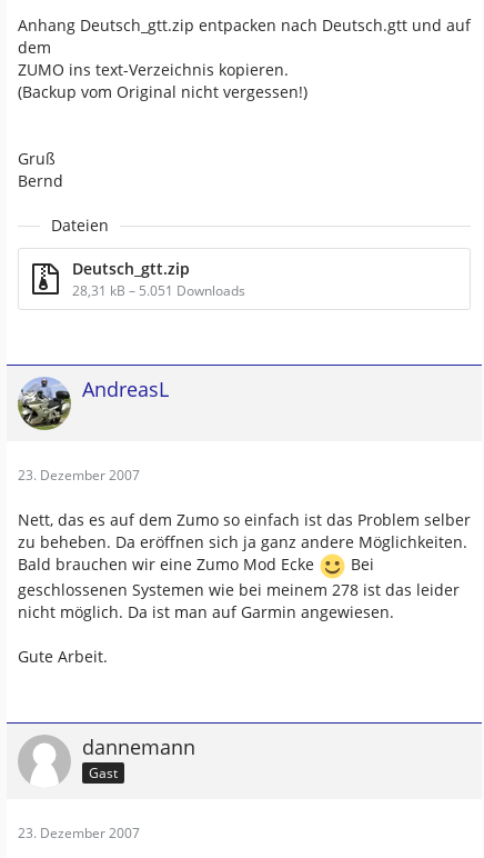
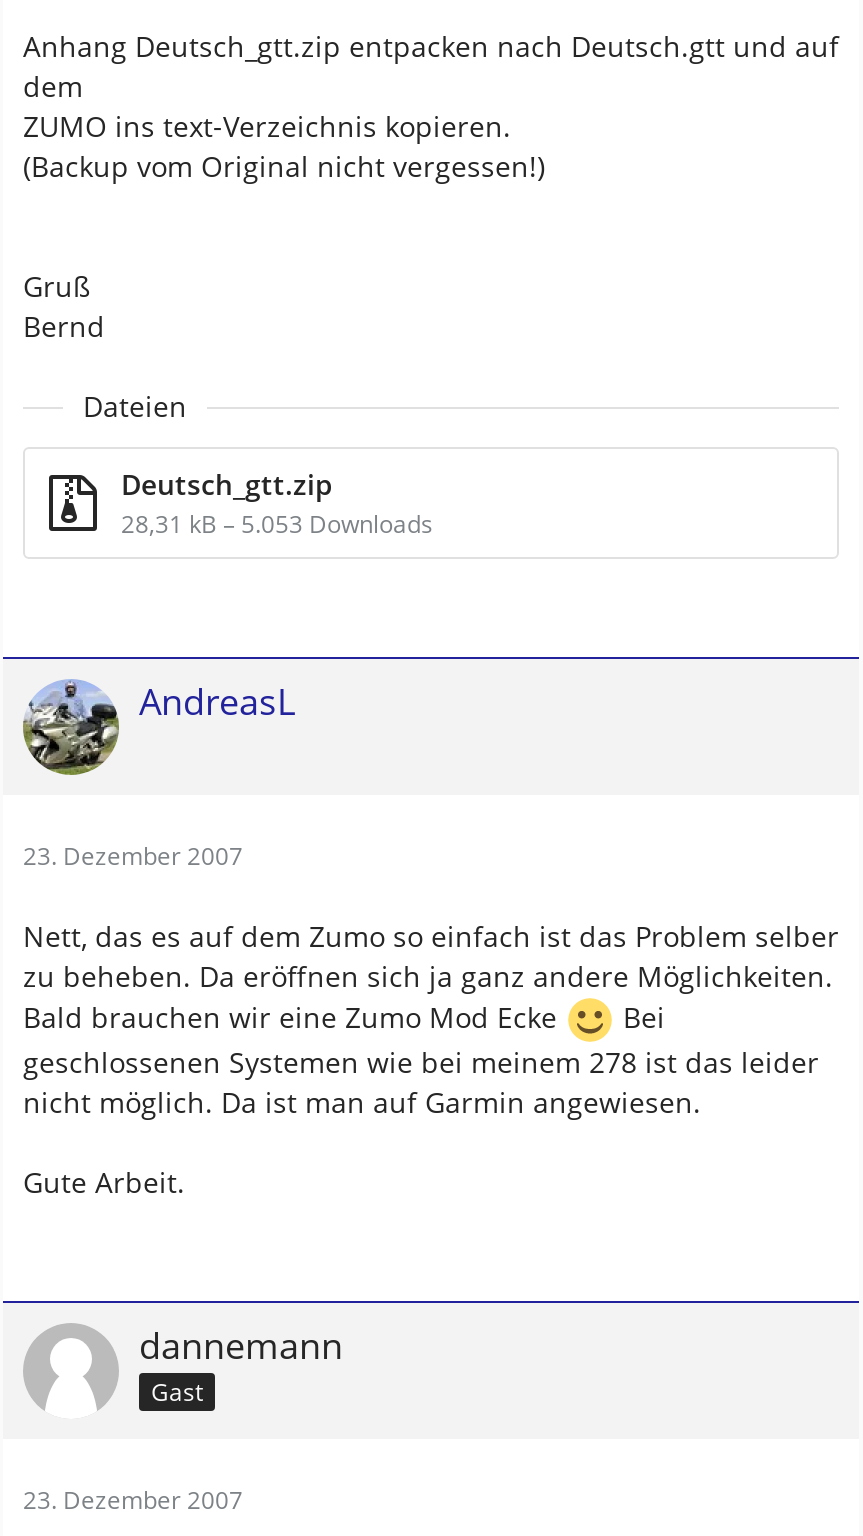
- 28,31 kB – 5.051 Downloads
+ 28,31 kB – 5.053 Downloads
